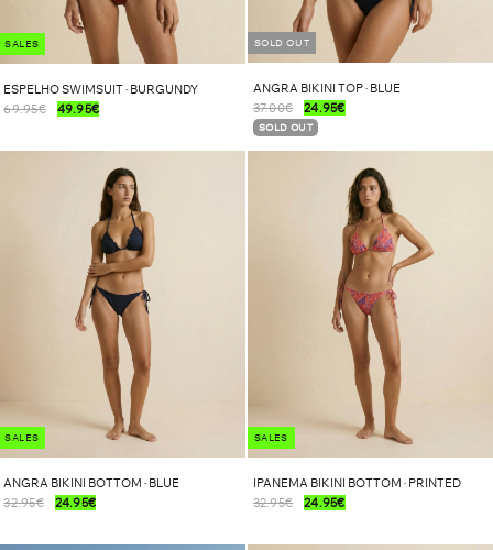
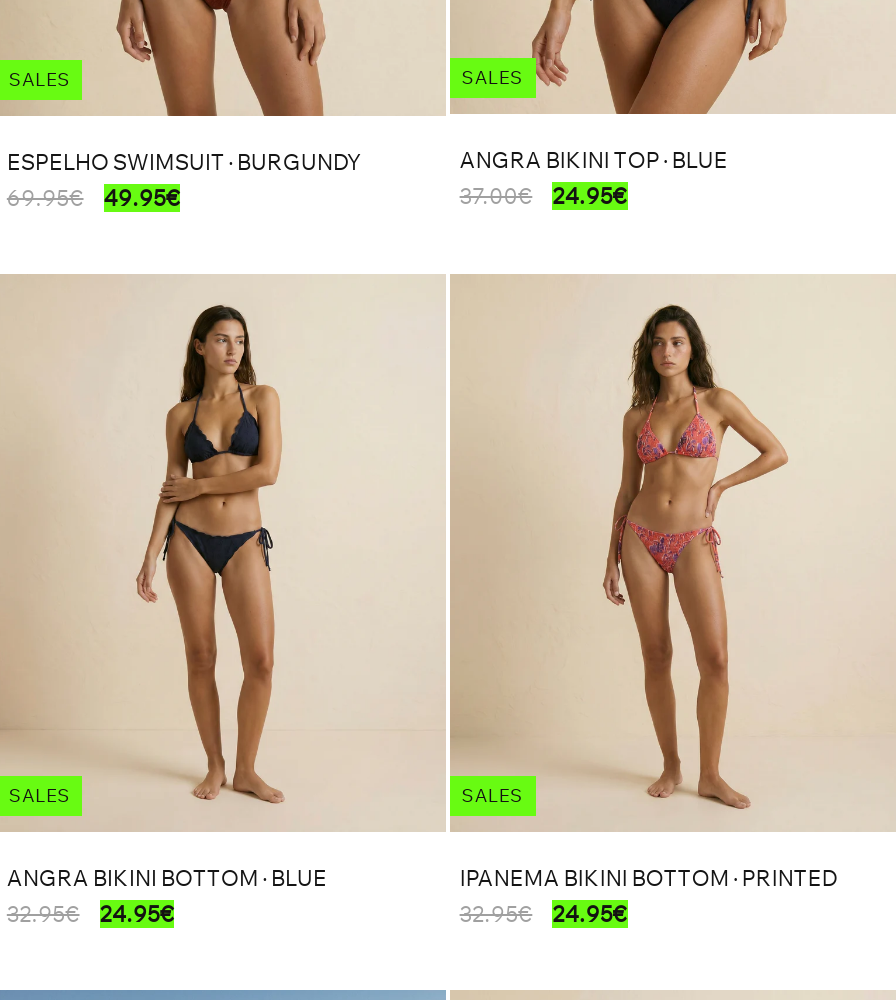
- SOLD OUT
+ SALES

- SOLD OUT
